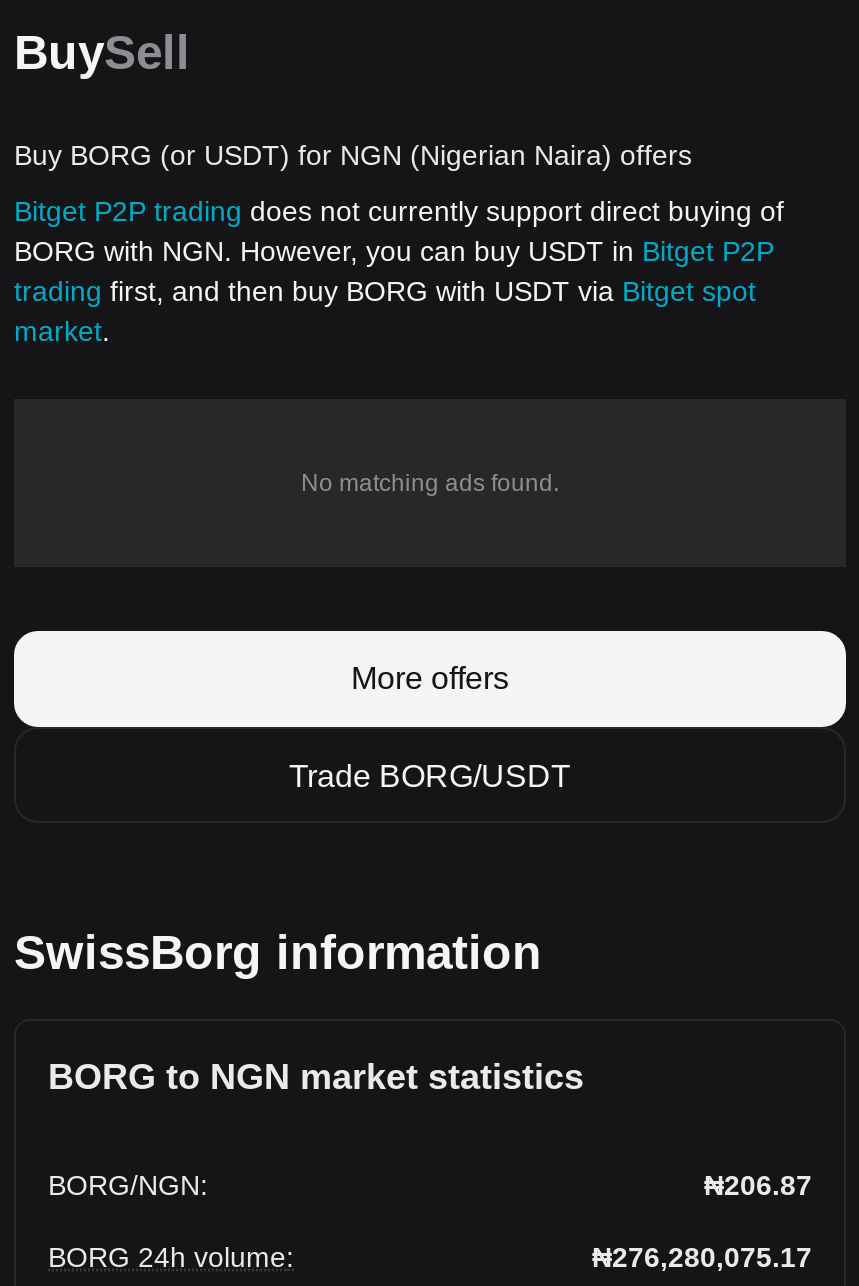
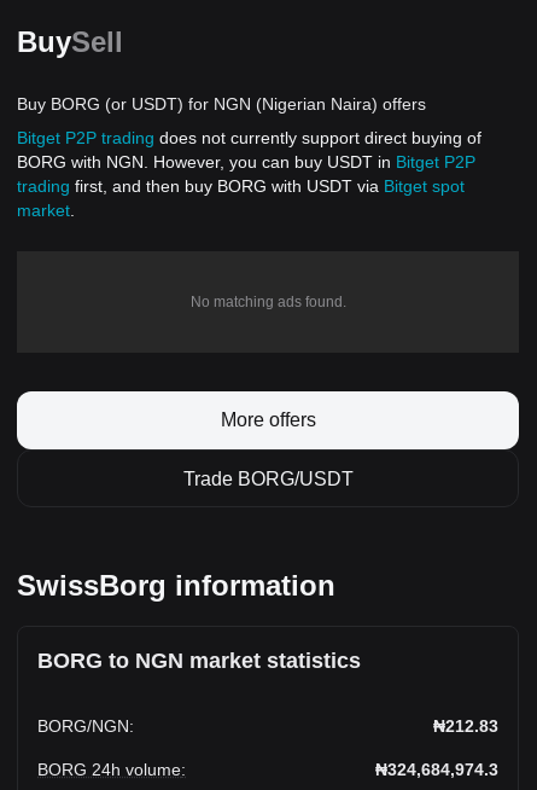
- ₦206.87
+ ₦212.83

- ₦276,280,075.17
+ ₦324,684,974.3
